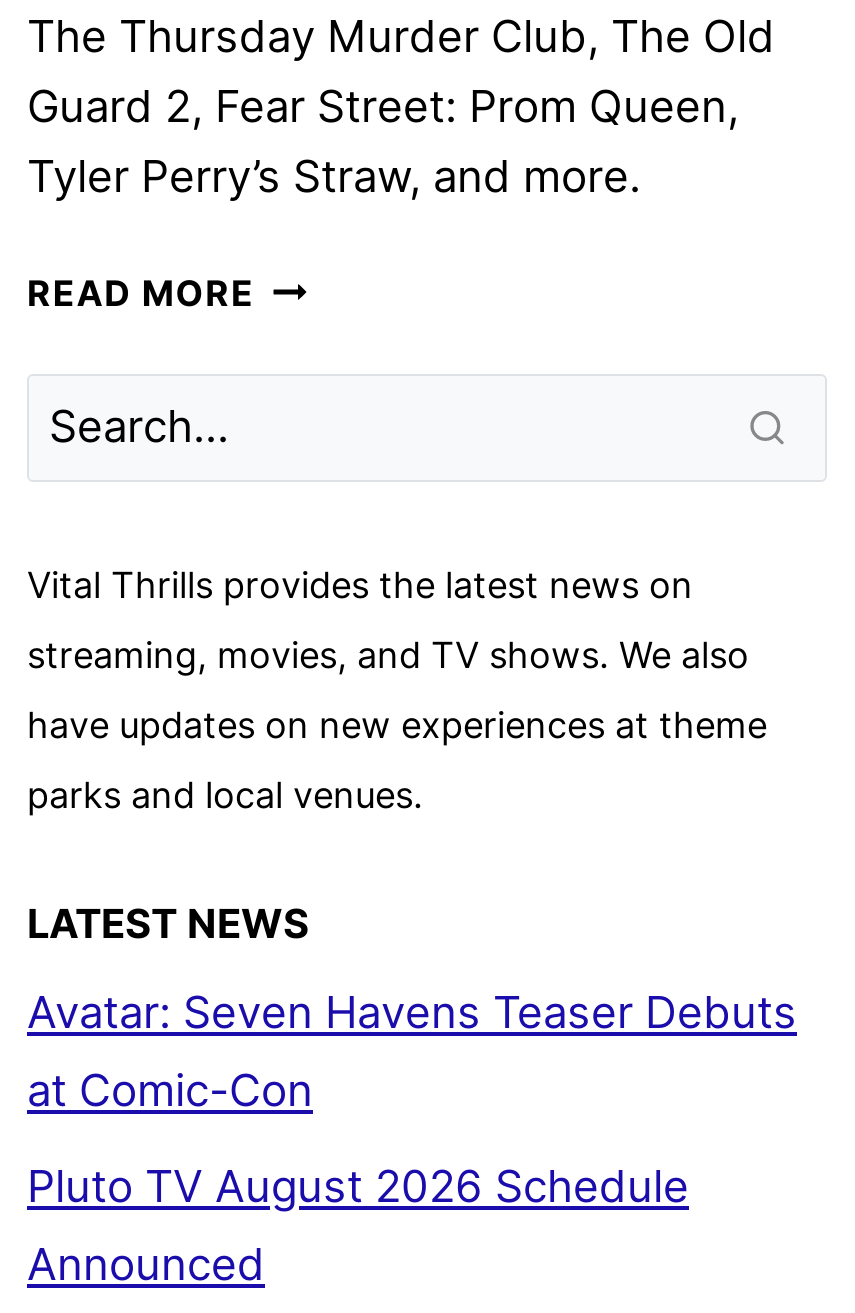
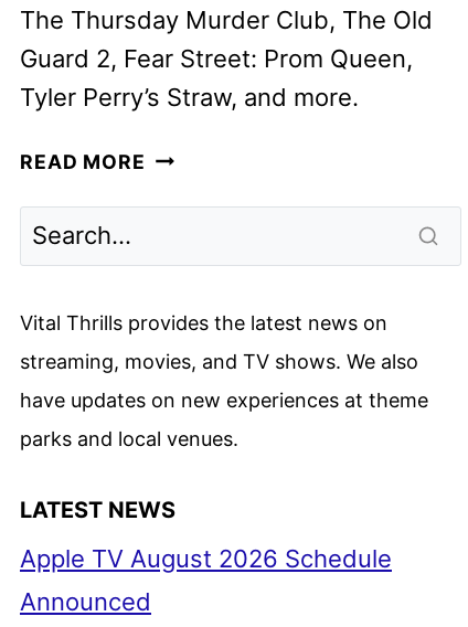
- Avatar: Seven Havens Teaser Debuts
- at Comic-Con
- Pluto TV August 2026 Schedule
+ Apple TV August 2026 Schedule
